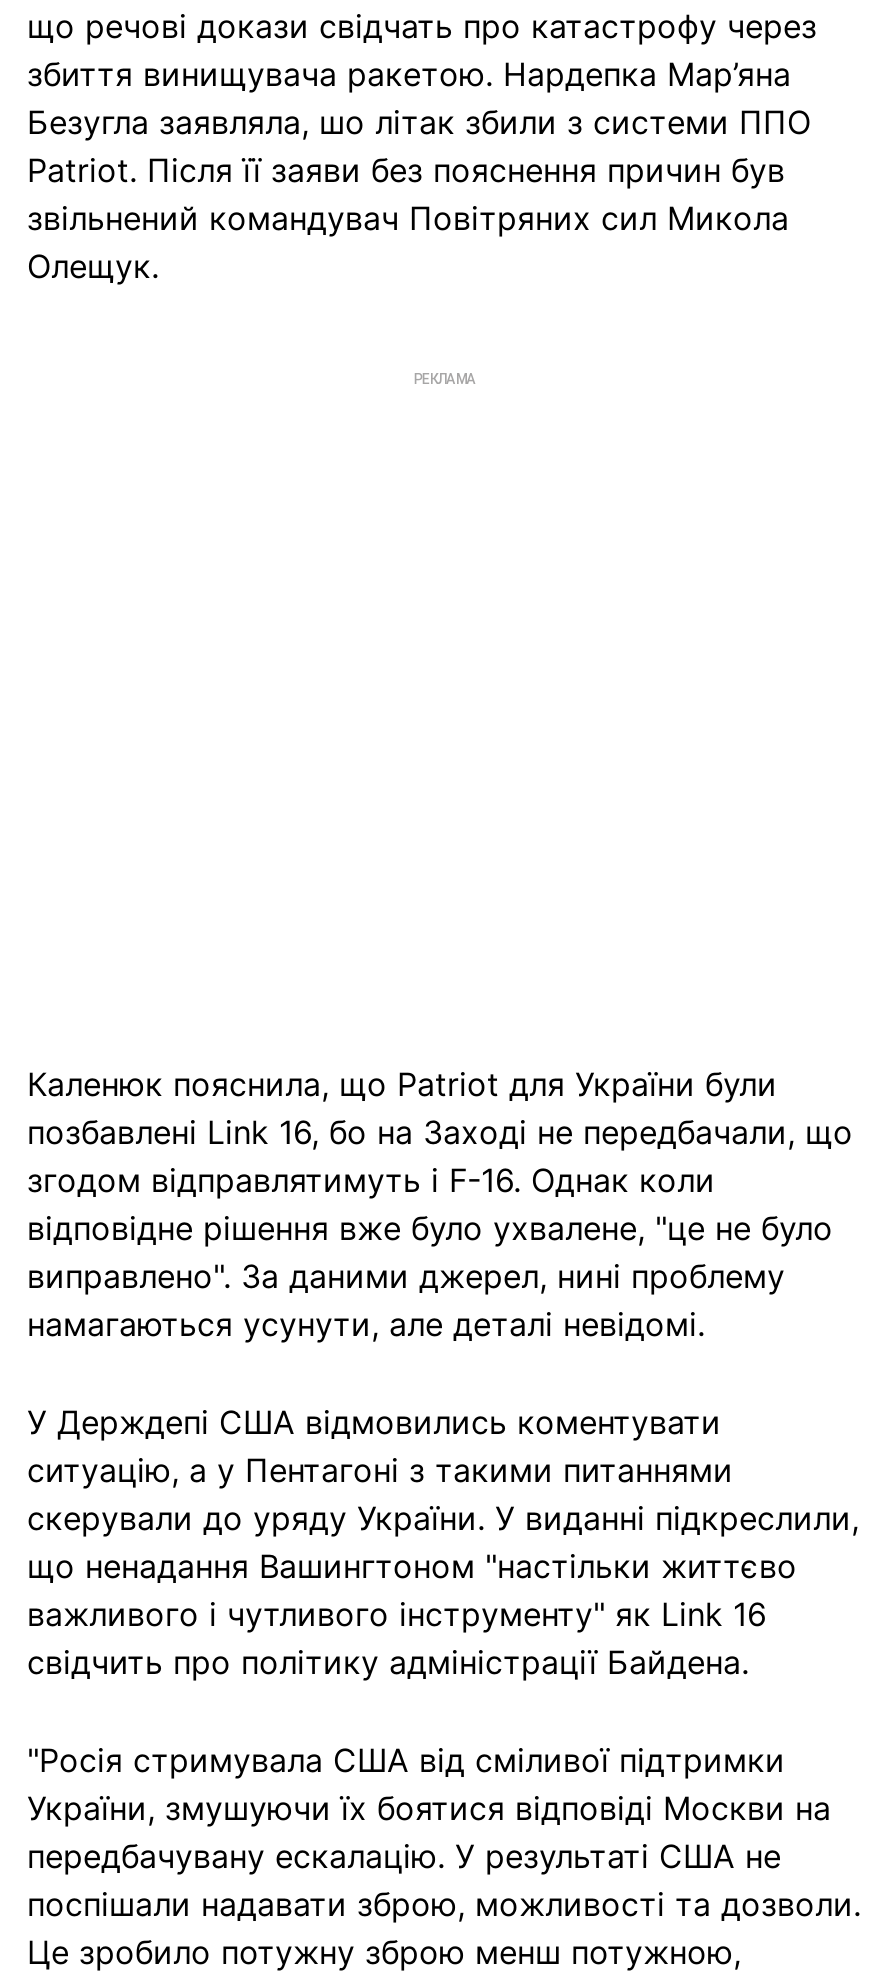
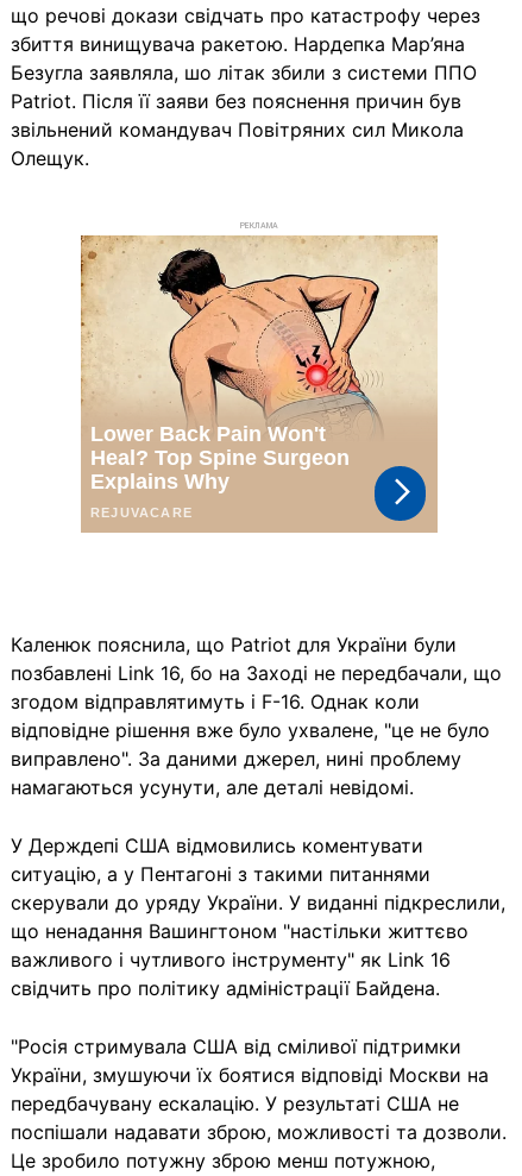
+ [image]
